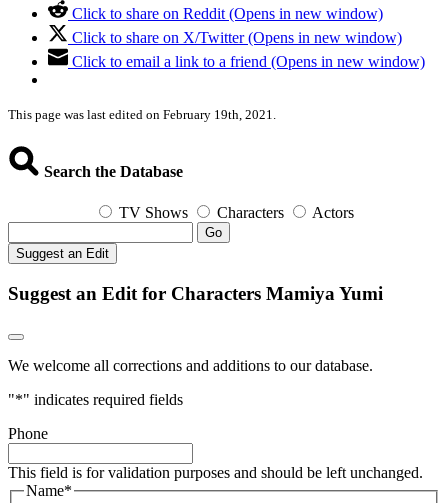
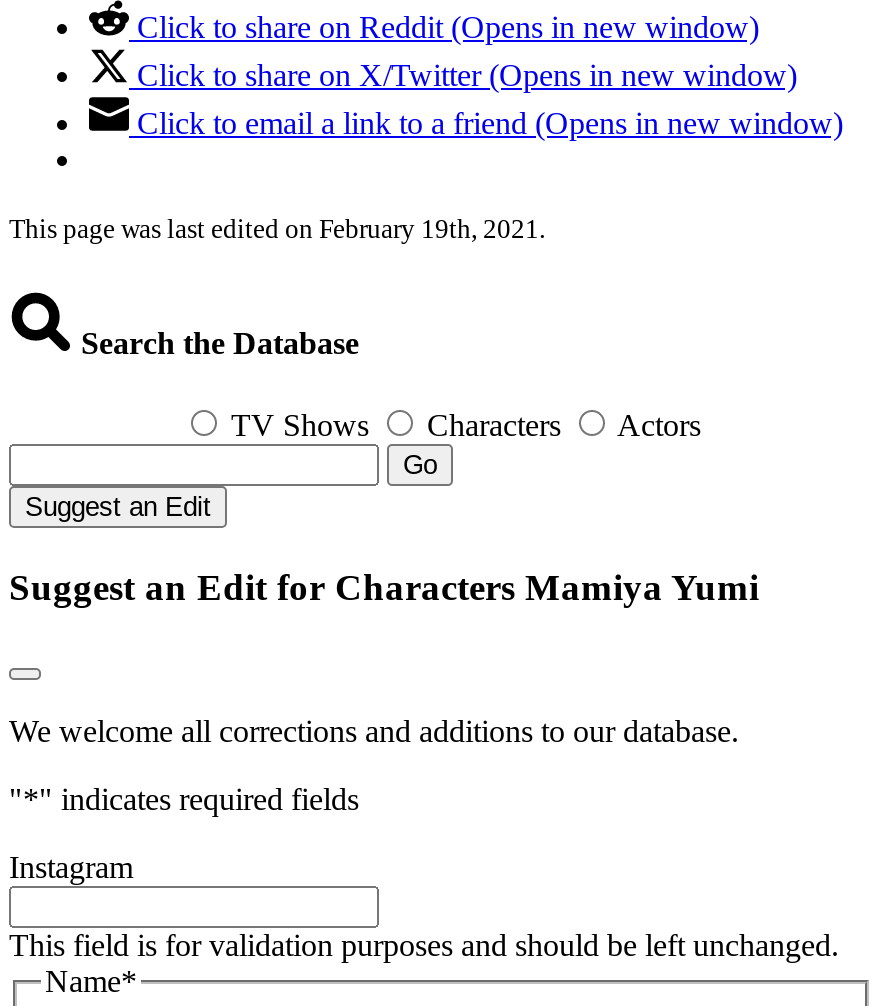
- Phone
+ Instagram
